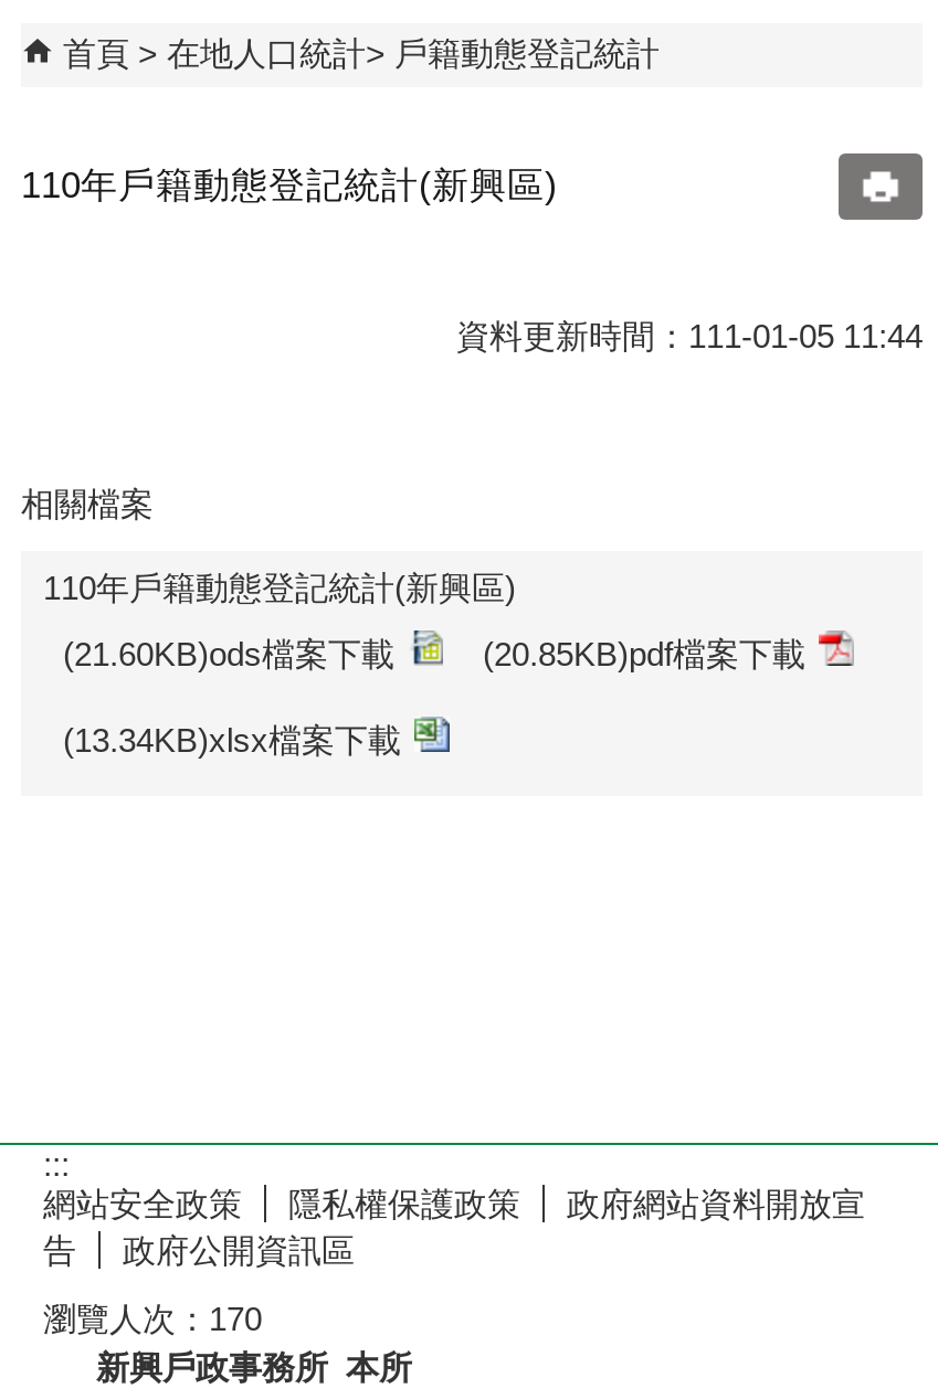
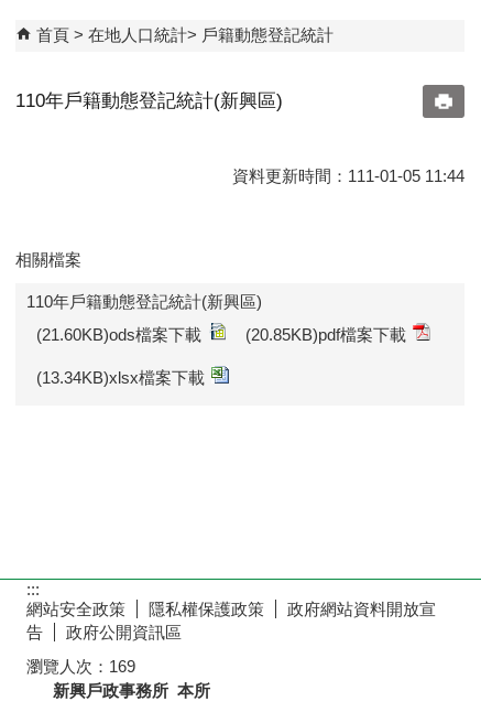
- 瀏覽人次：170
+ 瀏覽人次：169
